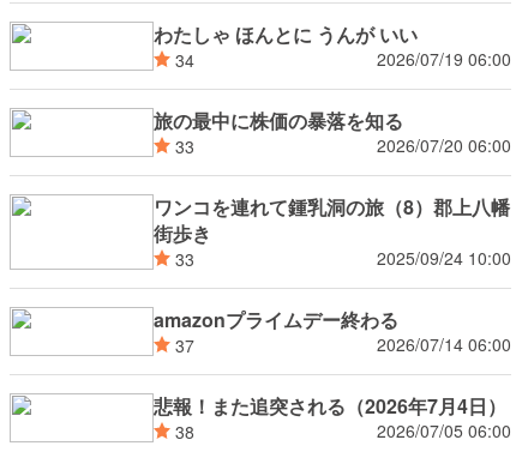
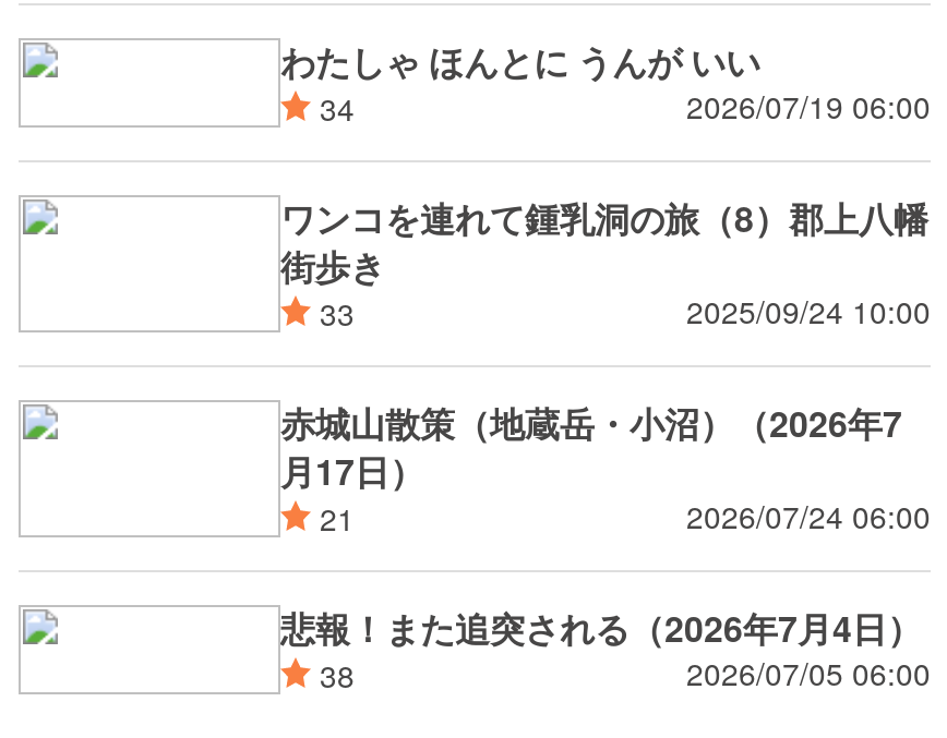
- 旅の最中に株価の暴落を知る
- 33
- 2026/07/20 06:00

moved up: ワンコを連れて鍾乳洞の旅（8）郡上八幡 | 街歩き | 33 | 2025/09/24 10:00

- amazonプライムデー終わる
- 37
- 2026/07/14 06:00
+ 赤城山散策（地蔵岳・小沼）（2026年7
+ 月17日）
+ 21
+ 2026/07/24 06:00
